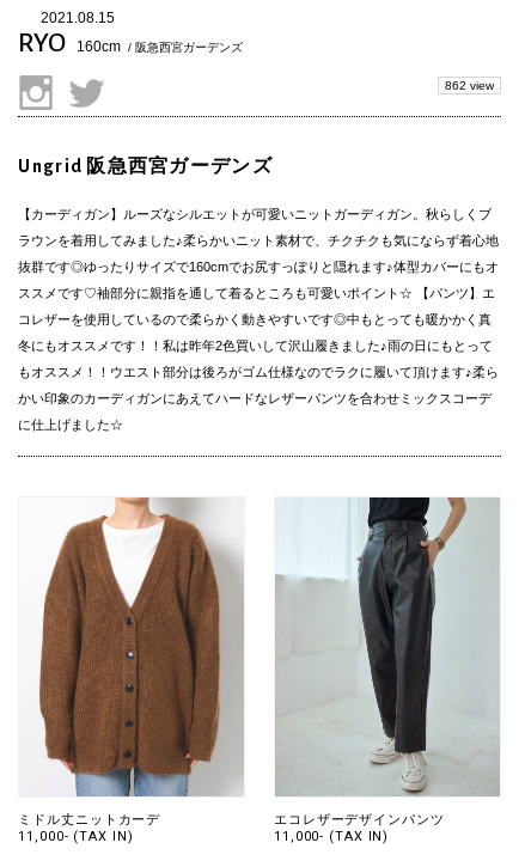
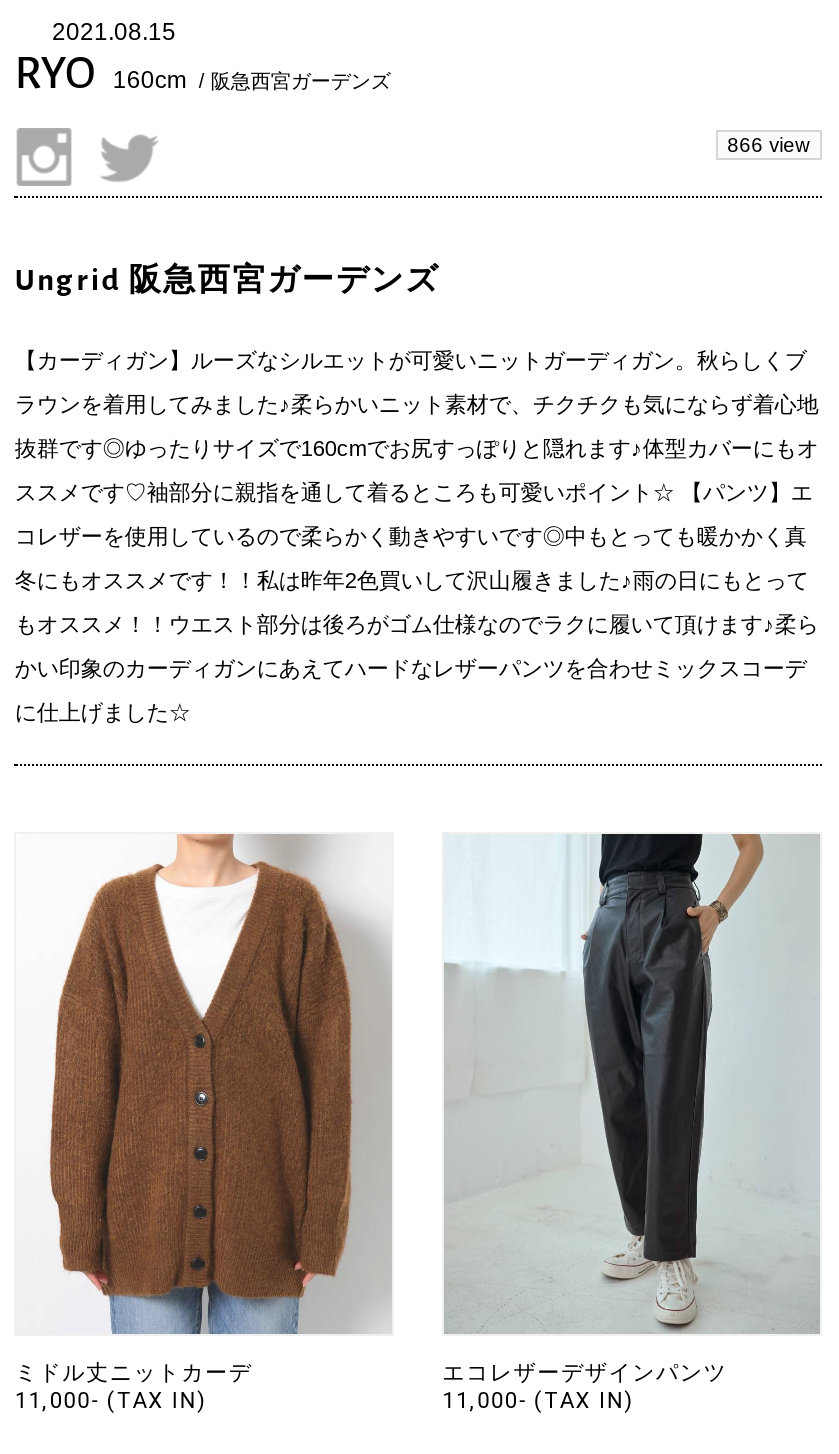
- 862 view
+ 866 view
